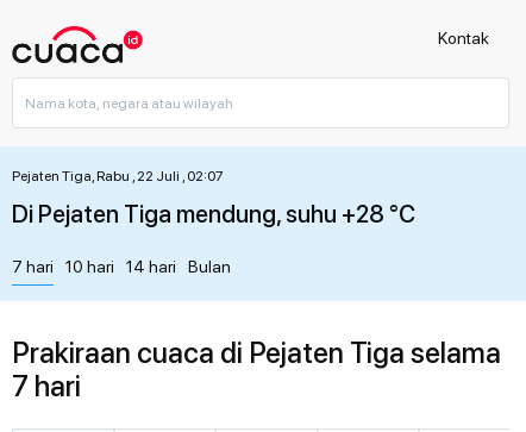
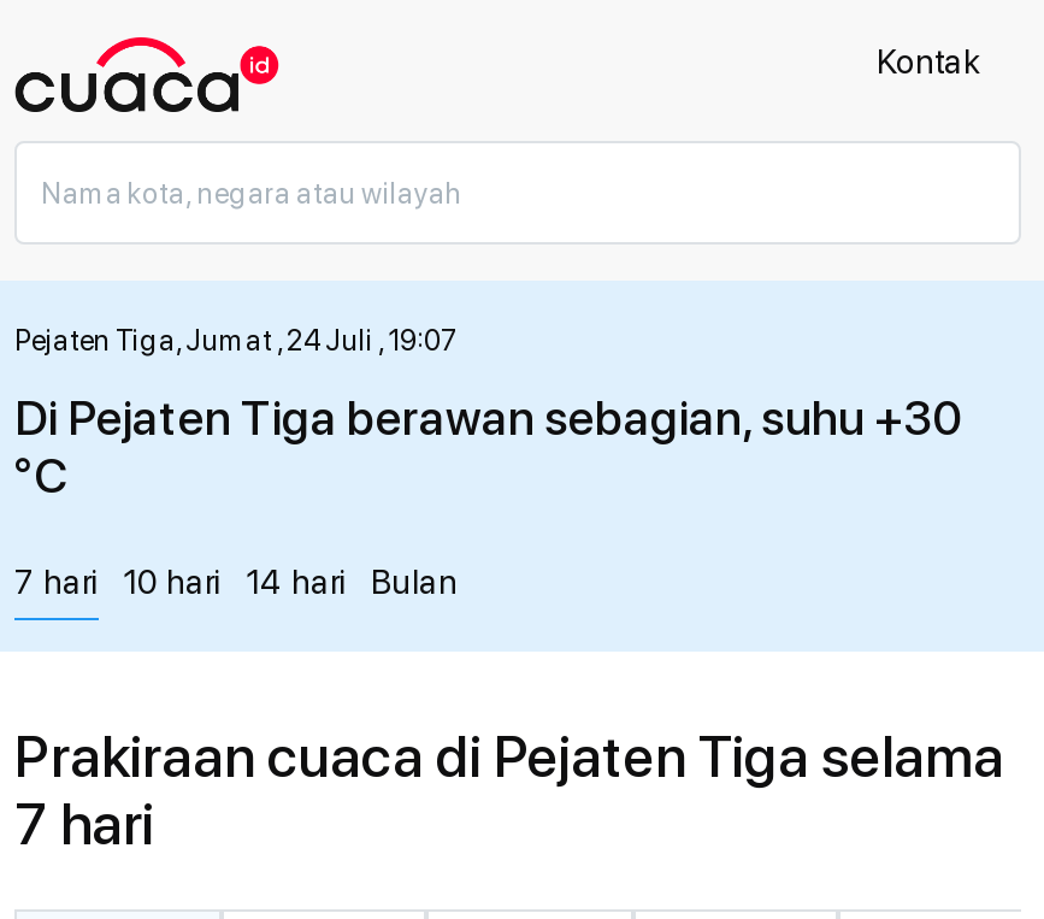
- Pejaten Tiga, Rabu , 22 Juli , 02:07
+ Pejaten Tiga, Jumat , 24 Juli , 19:07

- Di Pejaten Tiga mendung, suhu +28 °C
+ Di Pejaten Tiga berawan sebagian, suhu +30
+ °C
